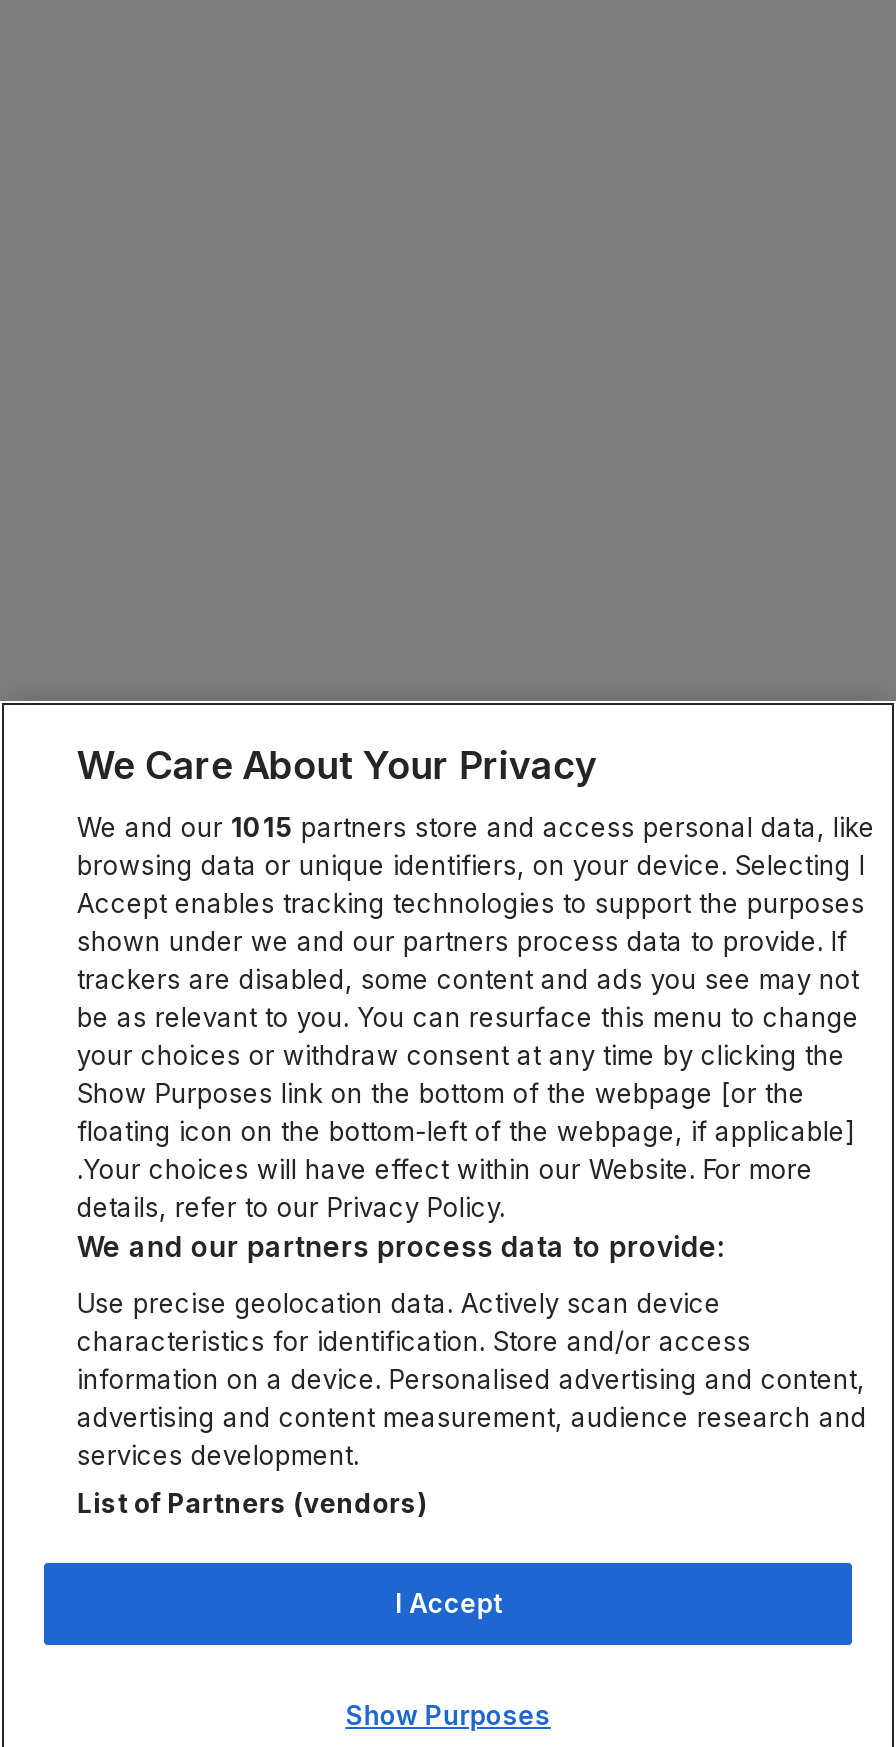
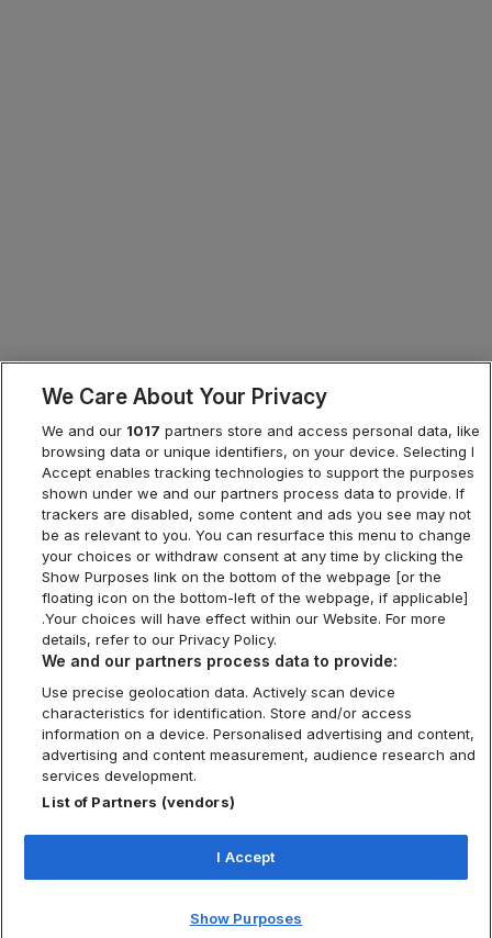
- We and our 1015 partners store and access personal data, like
+ We and our 1017 partners store and access personal data, like
